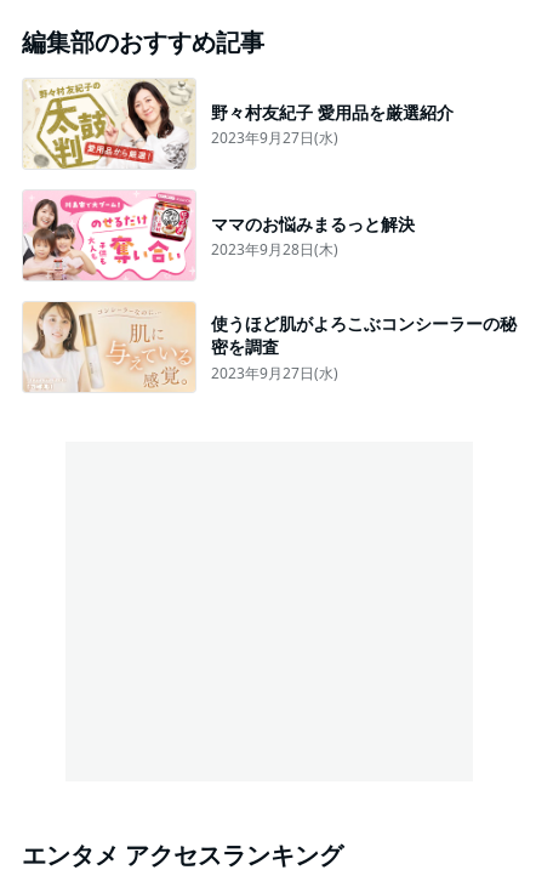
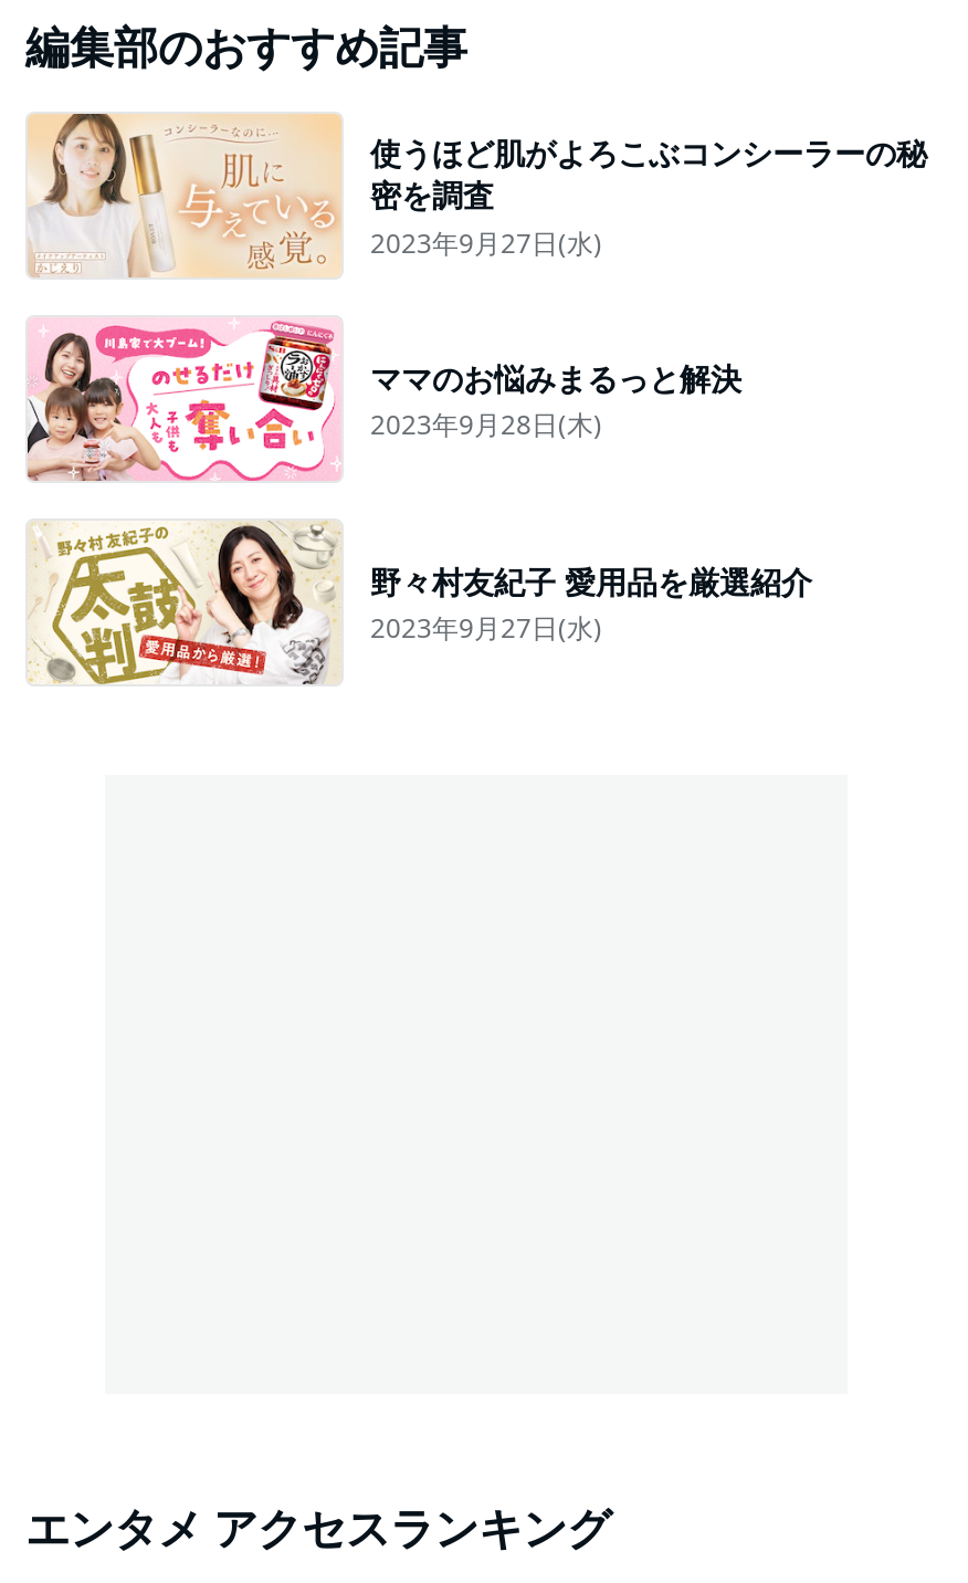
moved down: [image] | 野々村友紀子 愛用品を厳選紹介

moved up: [image] | 使うほど肌がよろこぶコンシーラーの秘 | 密を調査
